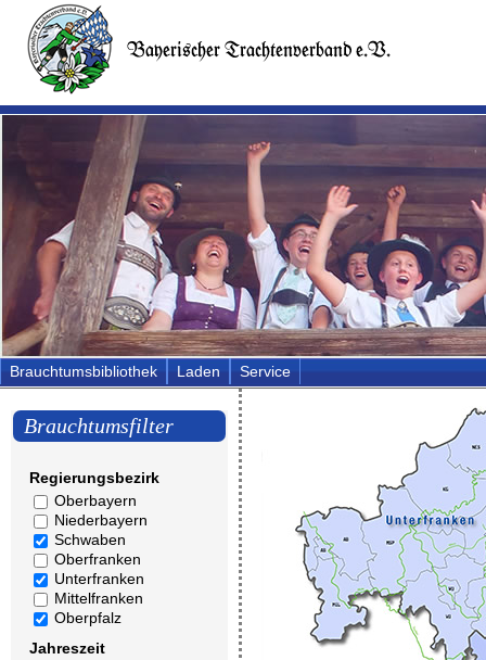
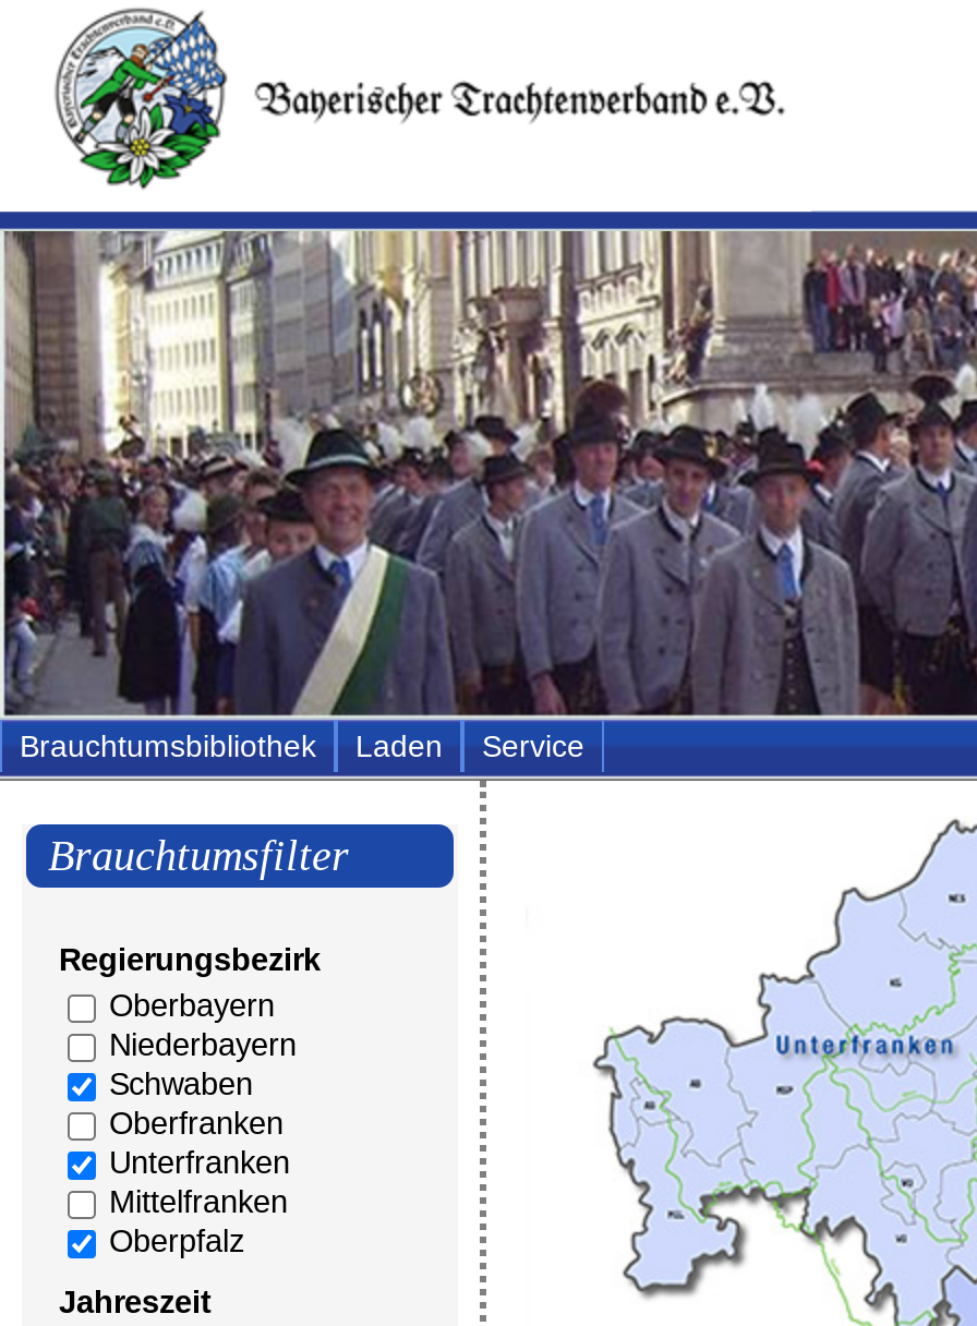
- [image]
+ [image]
